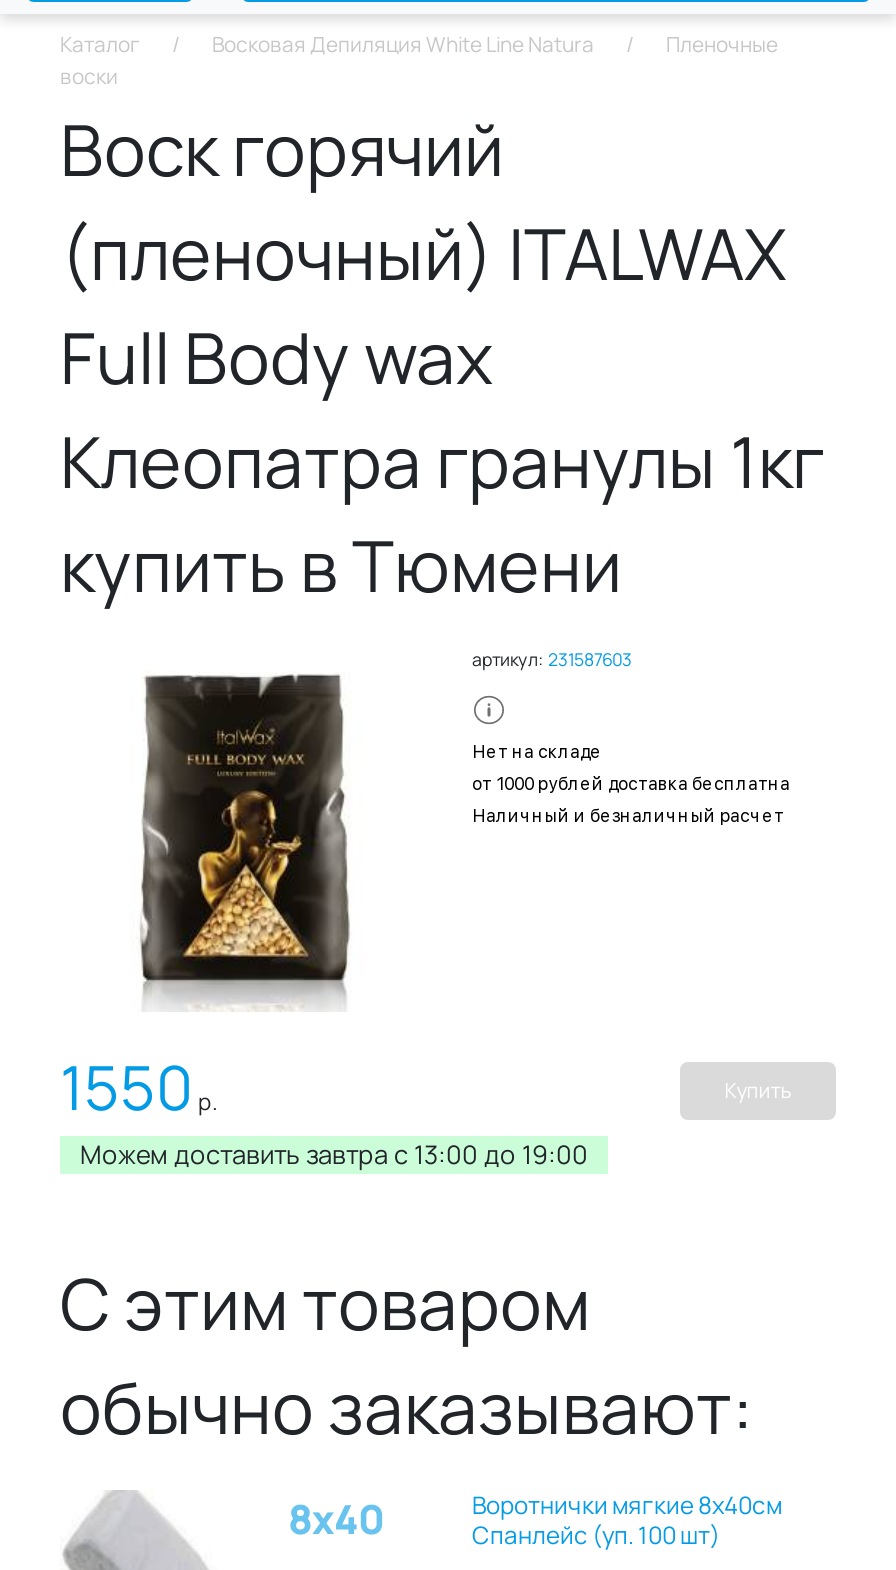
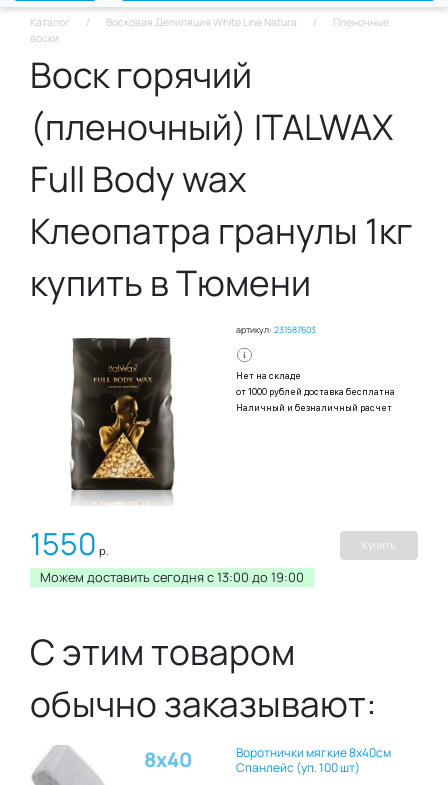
- Можем доставить завтра c 13:00 до 19:00
+ Можем доставить сегодня c 13:00 до 19:00
